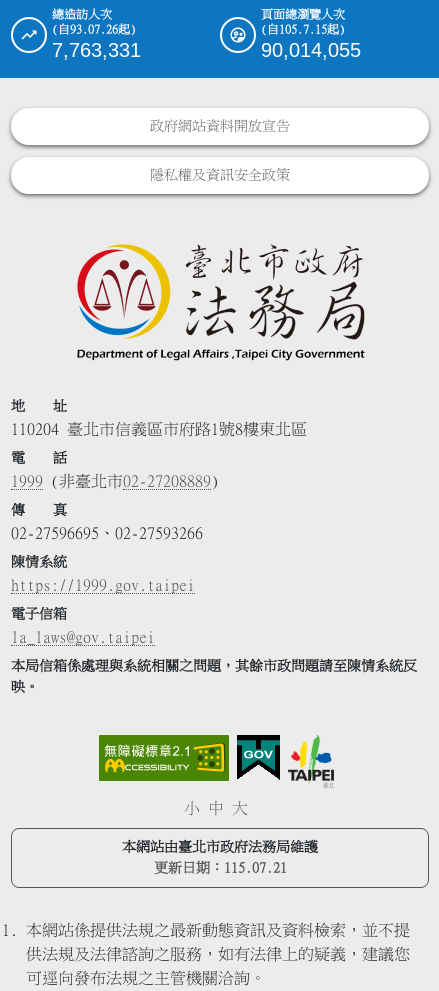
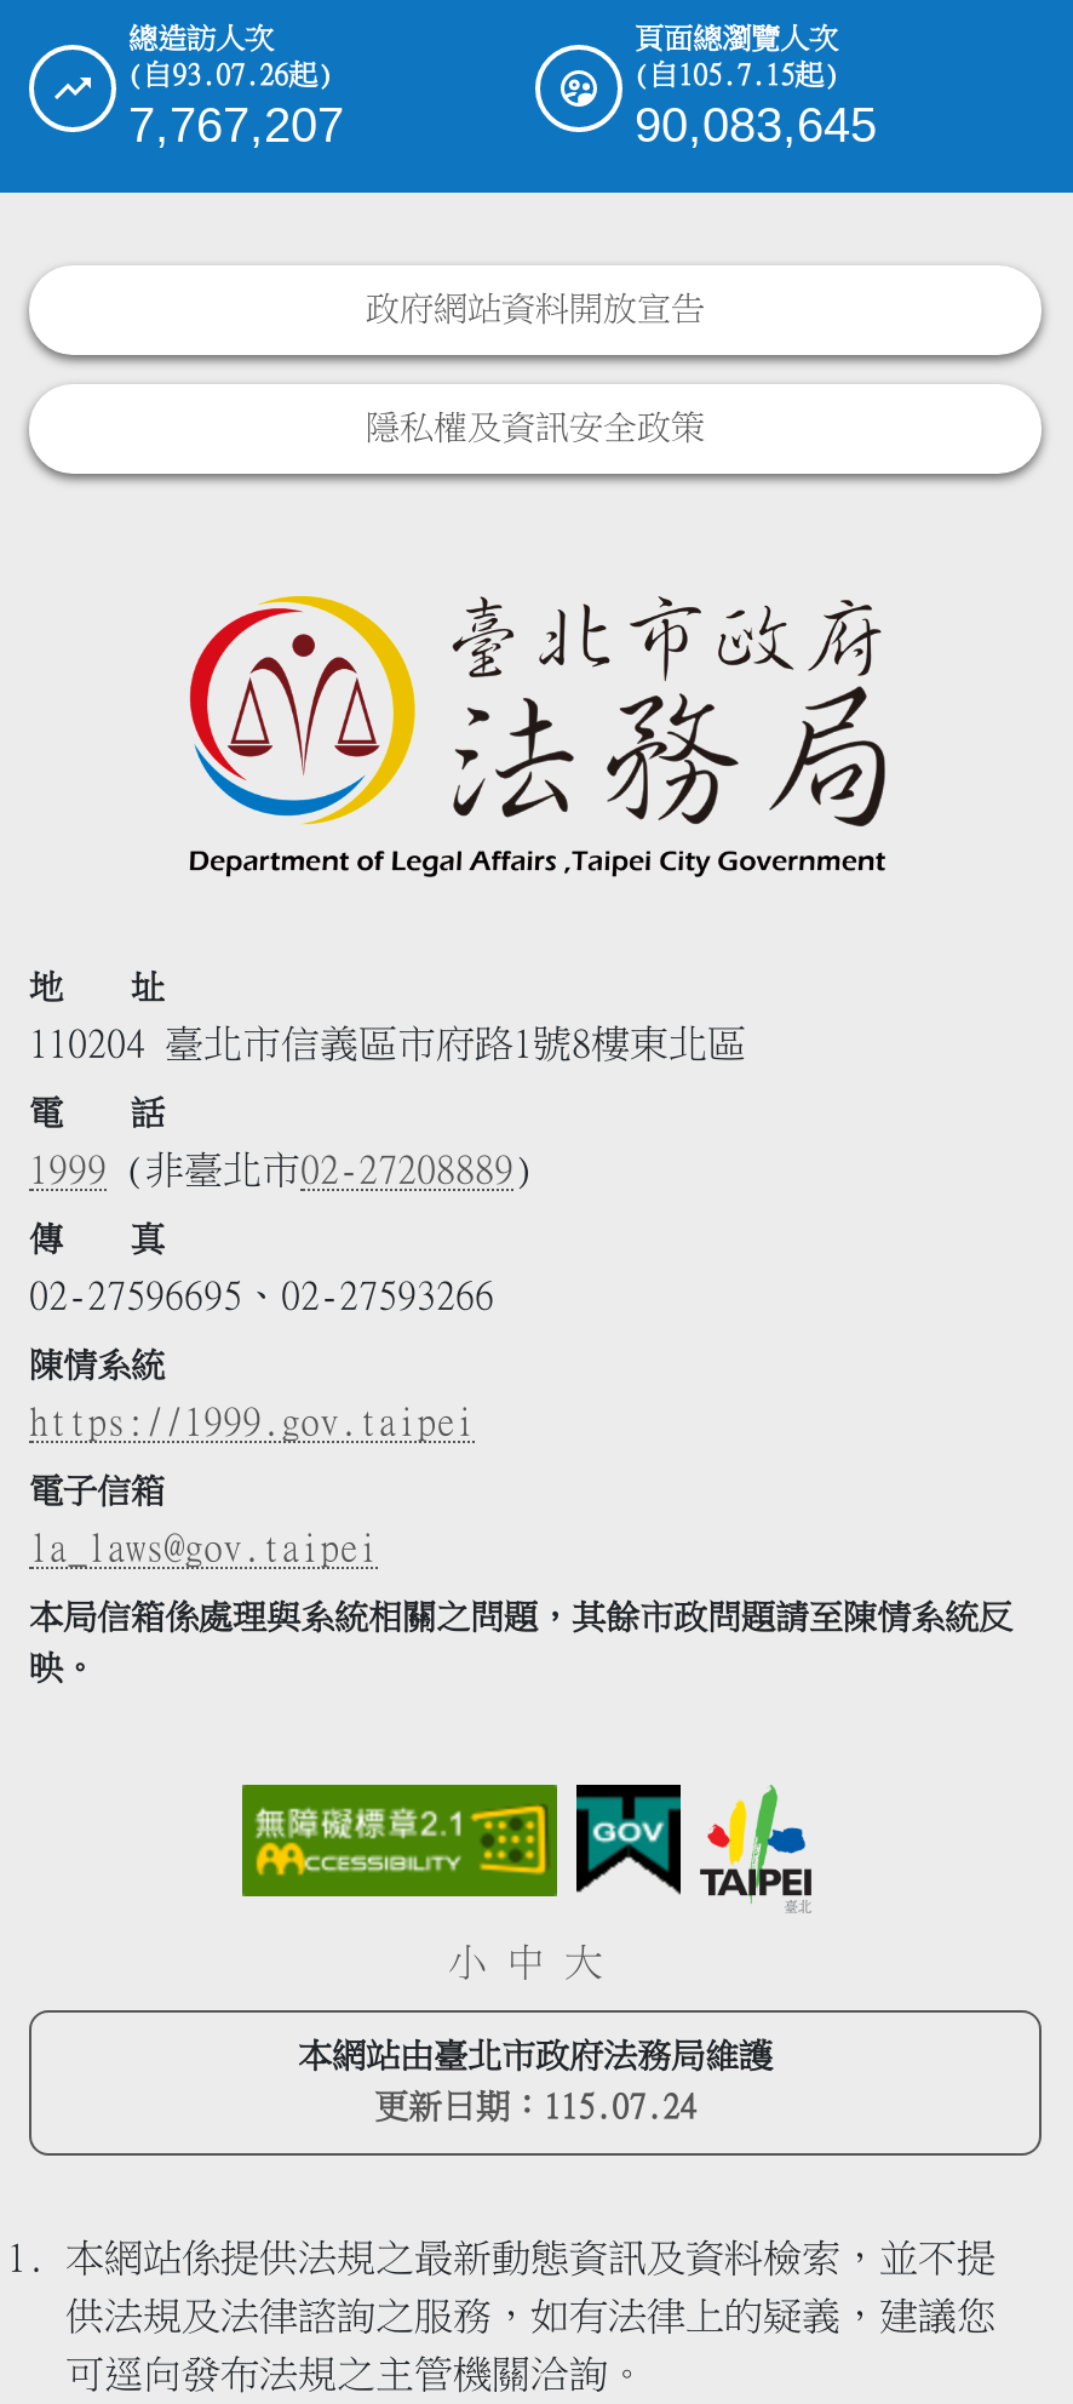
- 7,763,331
+ 7,767,207

- 90,014,055
+ 90,083,645

- 更新日期：115.07.21
+ 更新日期：115.07.24
